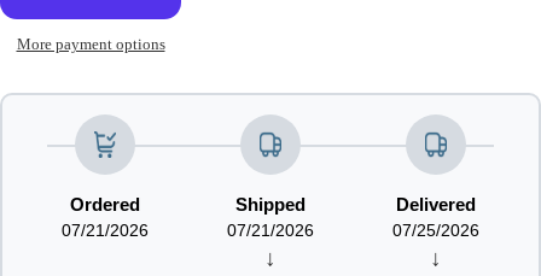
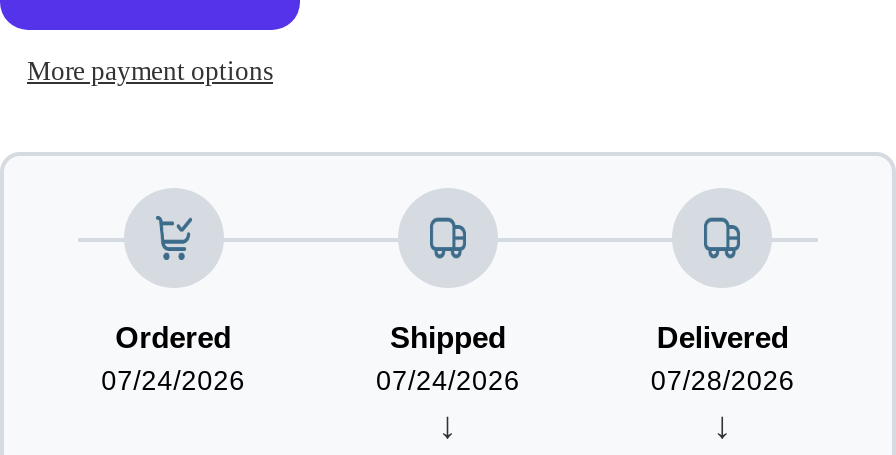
- 07/21/2026
+ 07/24/2026

- 07/21/2026
+ 07/24/2026

- 07/25/2026
+ 07/28/2026
